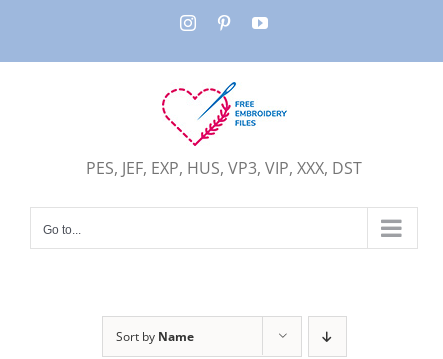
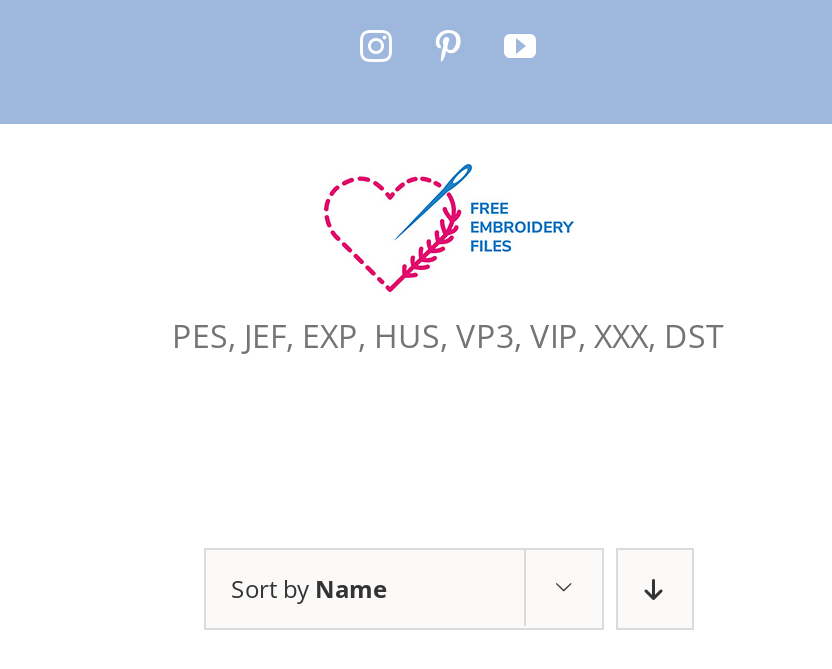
- Go to...
